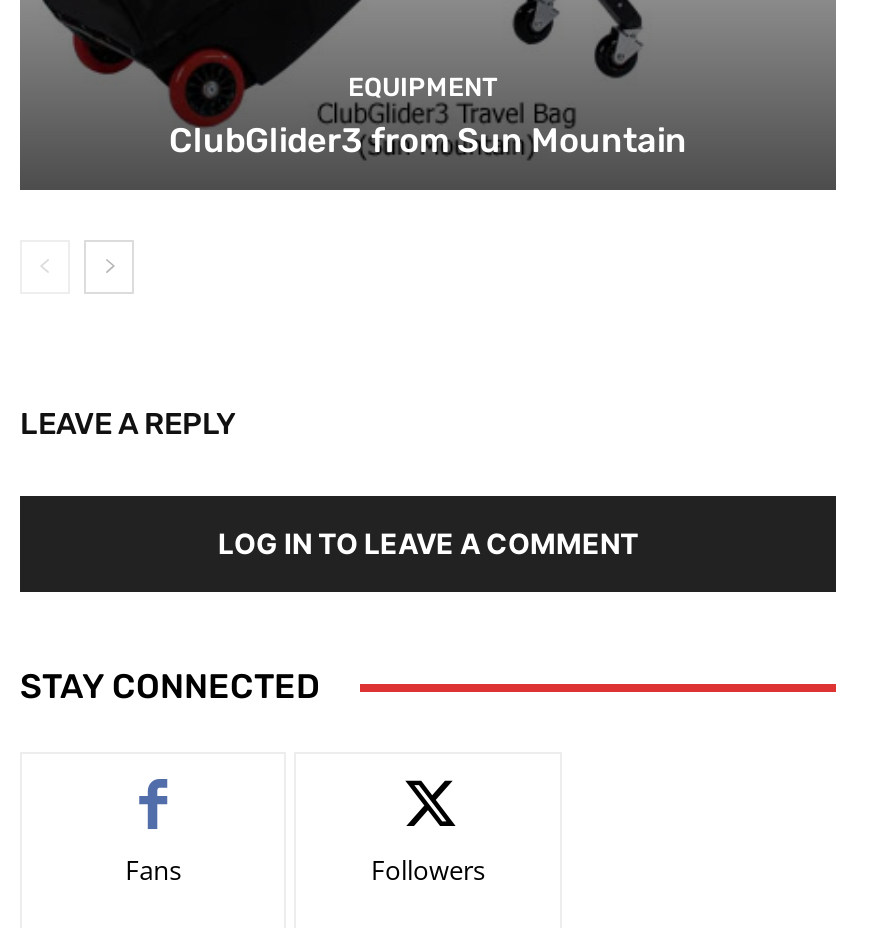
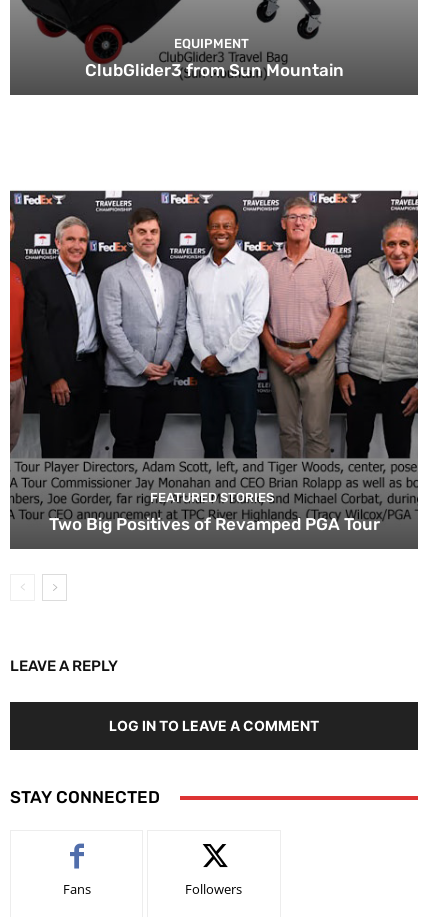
+ [image]
+ FEATURED STORIES
+ Two Big Positives of Revamped PGA Tour
